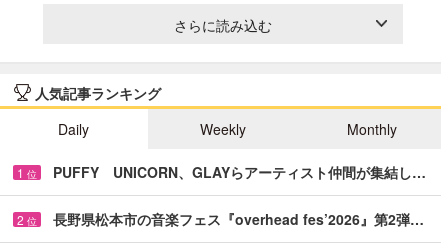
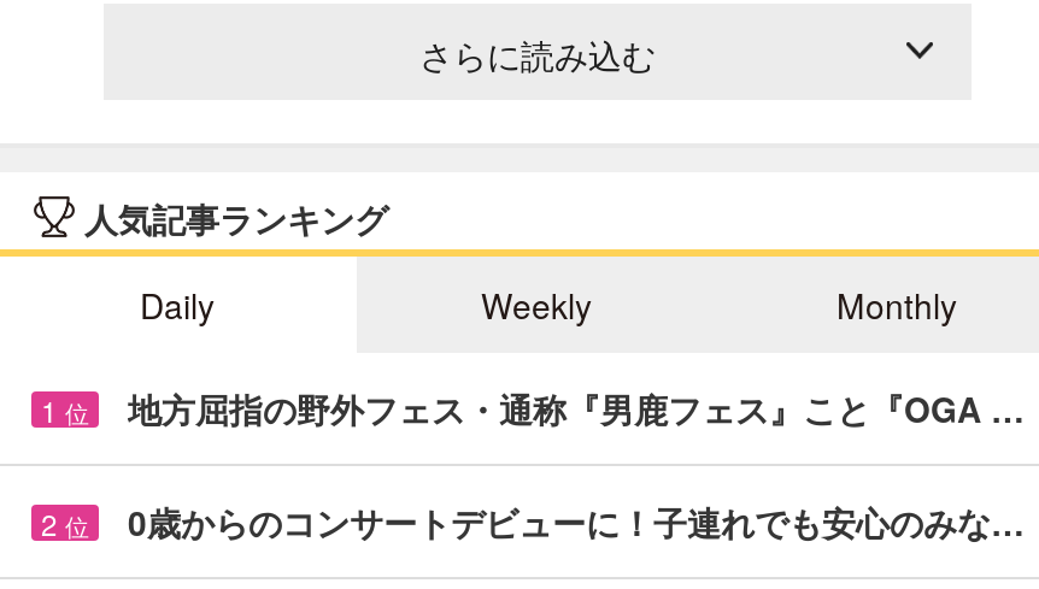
- PUFFY UNICORN、GLAYらアーティスト仲間が集結し…
+ 地方屈指の野外フェス・通称『男鹿フェス』こと『OGA …

- 長野県松本市の音楽フェス『overhead fes’2026』第2弾…
+ 0歳からのコンサートデビューに！子連れでも安心のみな…
